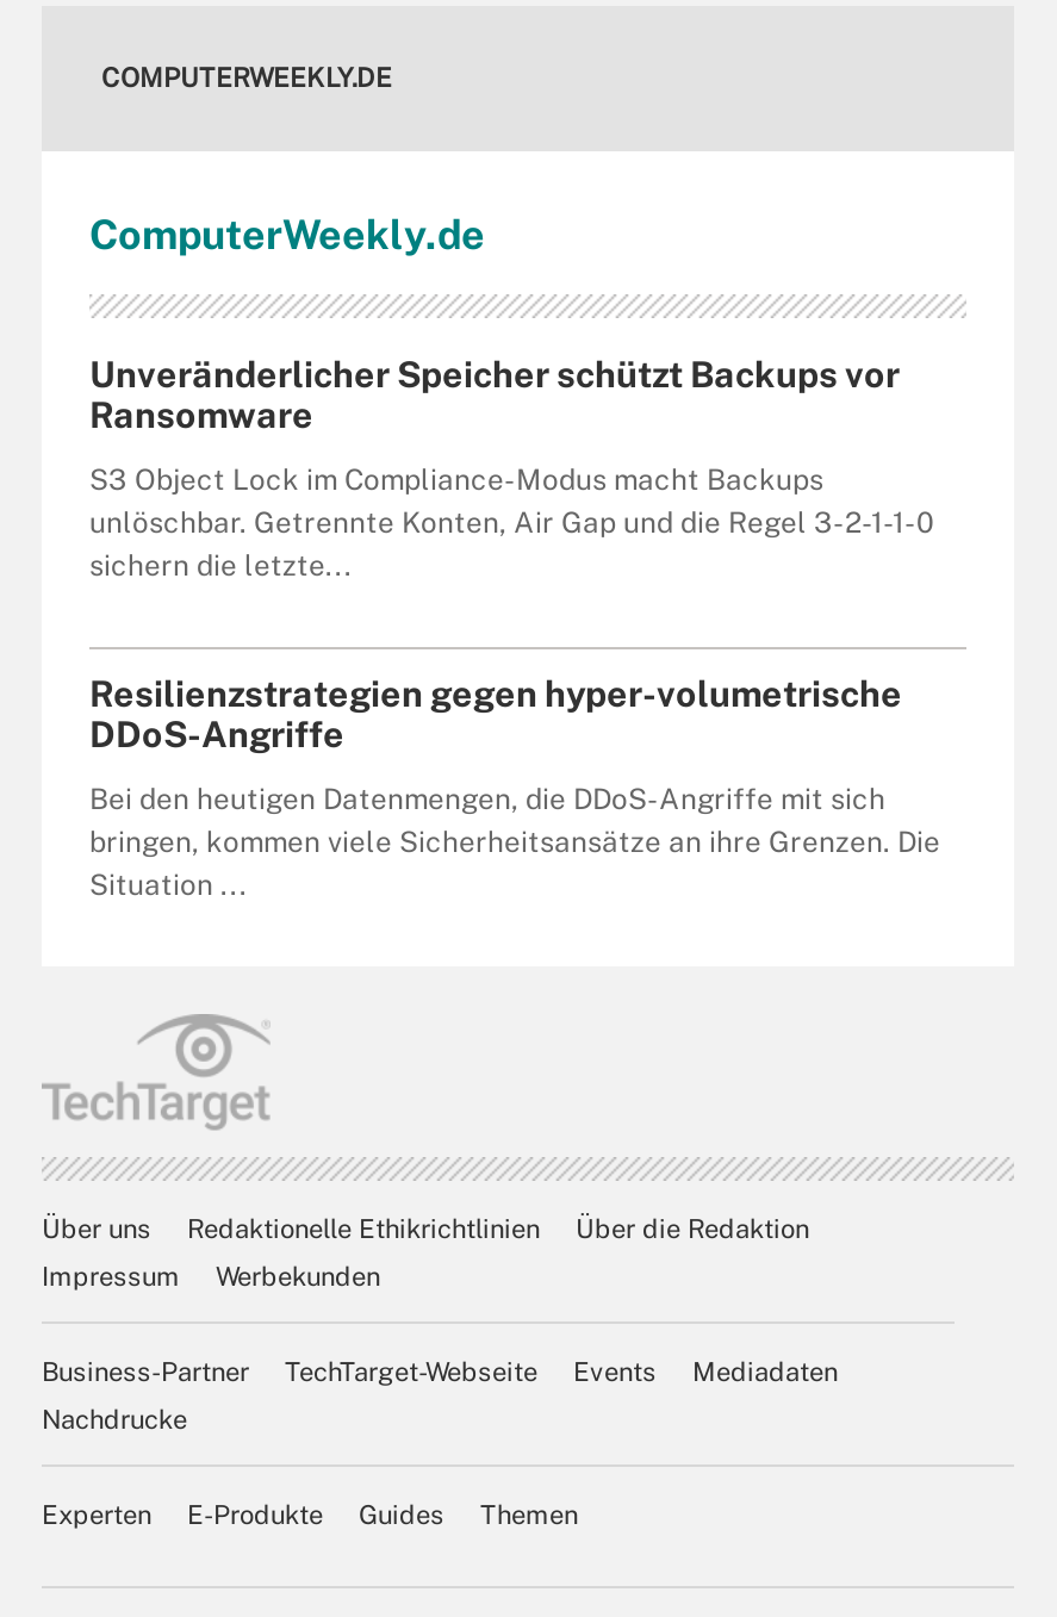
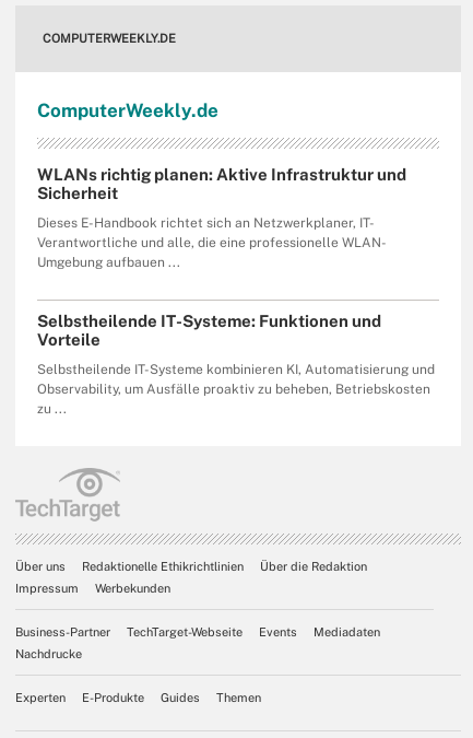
- Unveränderlicher Speicher schützt Backups vor
- Ransomware
+ WLANs richtig planen: Aktive Infrastruktur und
+ Sicherheit

- S3 Object Lock im Compliance-Modus macht Backups
- unlöschbar. Getrennte Konten, Air Gap und die Regel 3-2-1-1-0
- sichern die letzte...
+ Dieses E-Handbook richtet sich an Netzwerkplaner, IT-
+ Verantwortliche und alle, die eine professionelle WLAN-
+ Umgebung aufbauen ...

- Resilienzstrategien gegen hyper-volumetrische
- DDoS-Angriffe
+ Selbstheilende IT-Systeme: Funktionen und
+ Vorteile

- Bei den heutigen Datenmengen, die DDoS-Angriffe mit sich
- bringen, kommen viele Sicherheitsansätze an ihre Grenzen. Die
- Situation ...
+ Selbstheilende IT-Systeme kombinieren KI, Automatisierung und
+ Observability, um Ausfälle proaktiv zu beheben, Betriebskosten
+ zu ...
